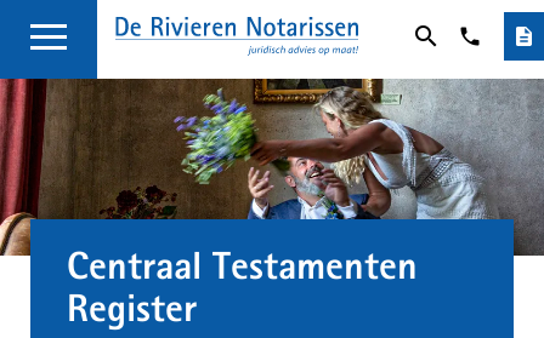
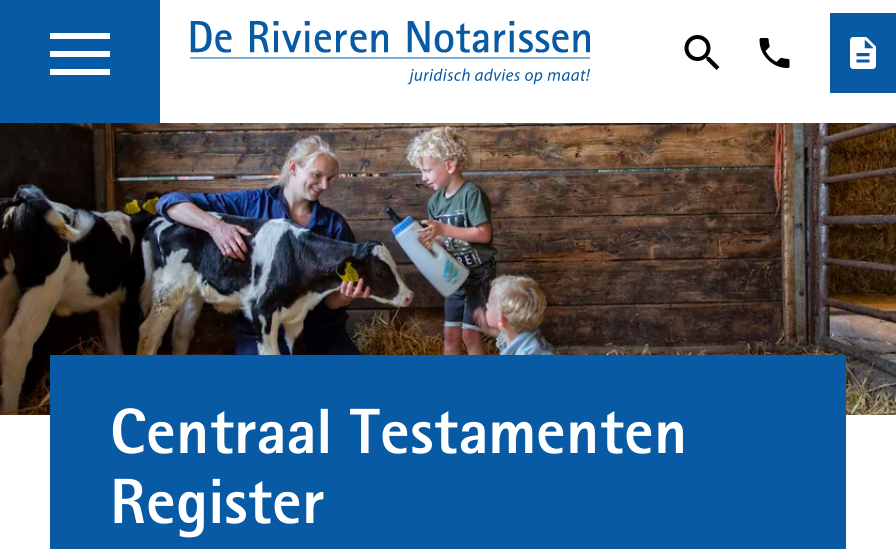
- [image]
+ [image]
